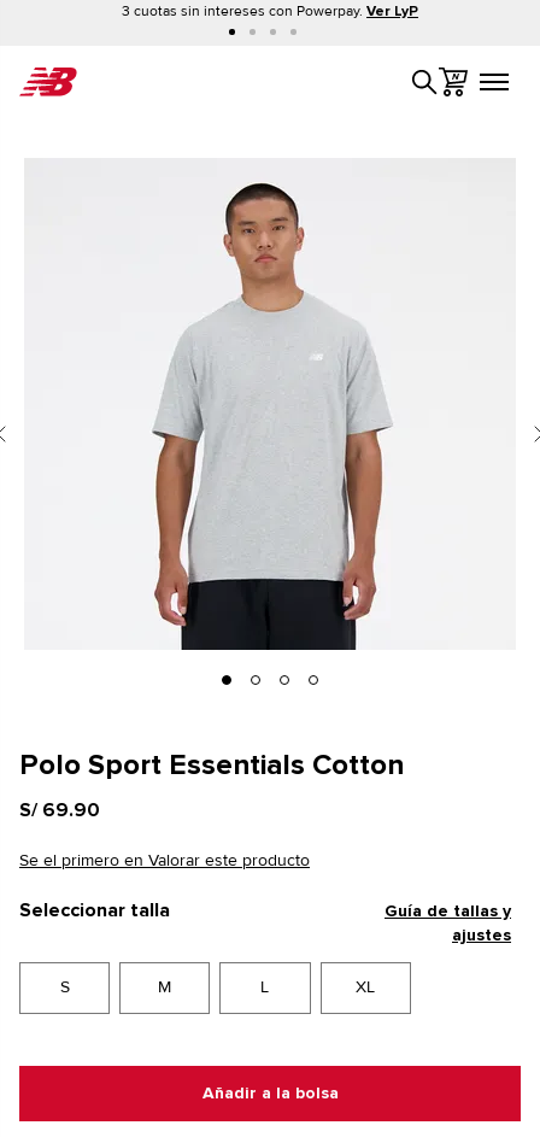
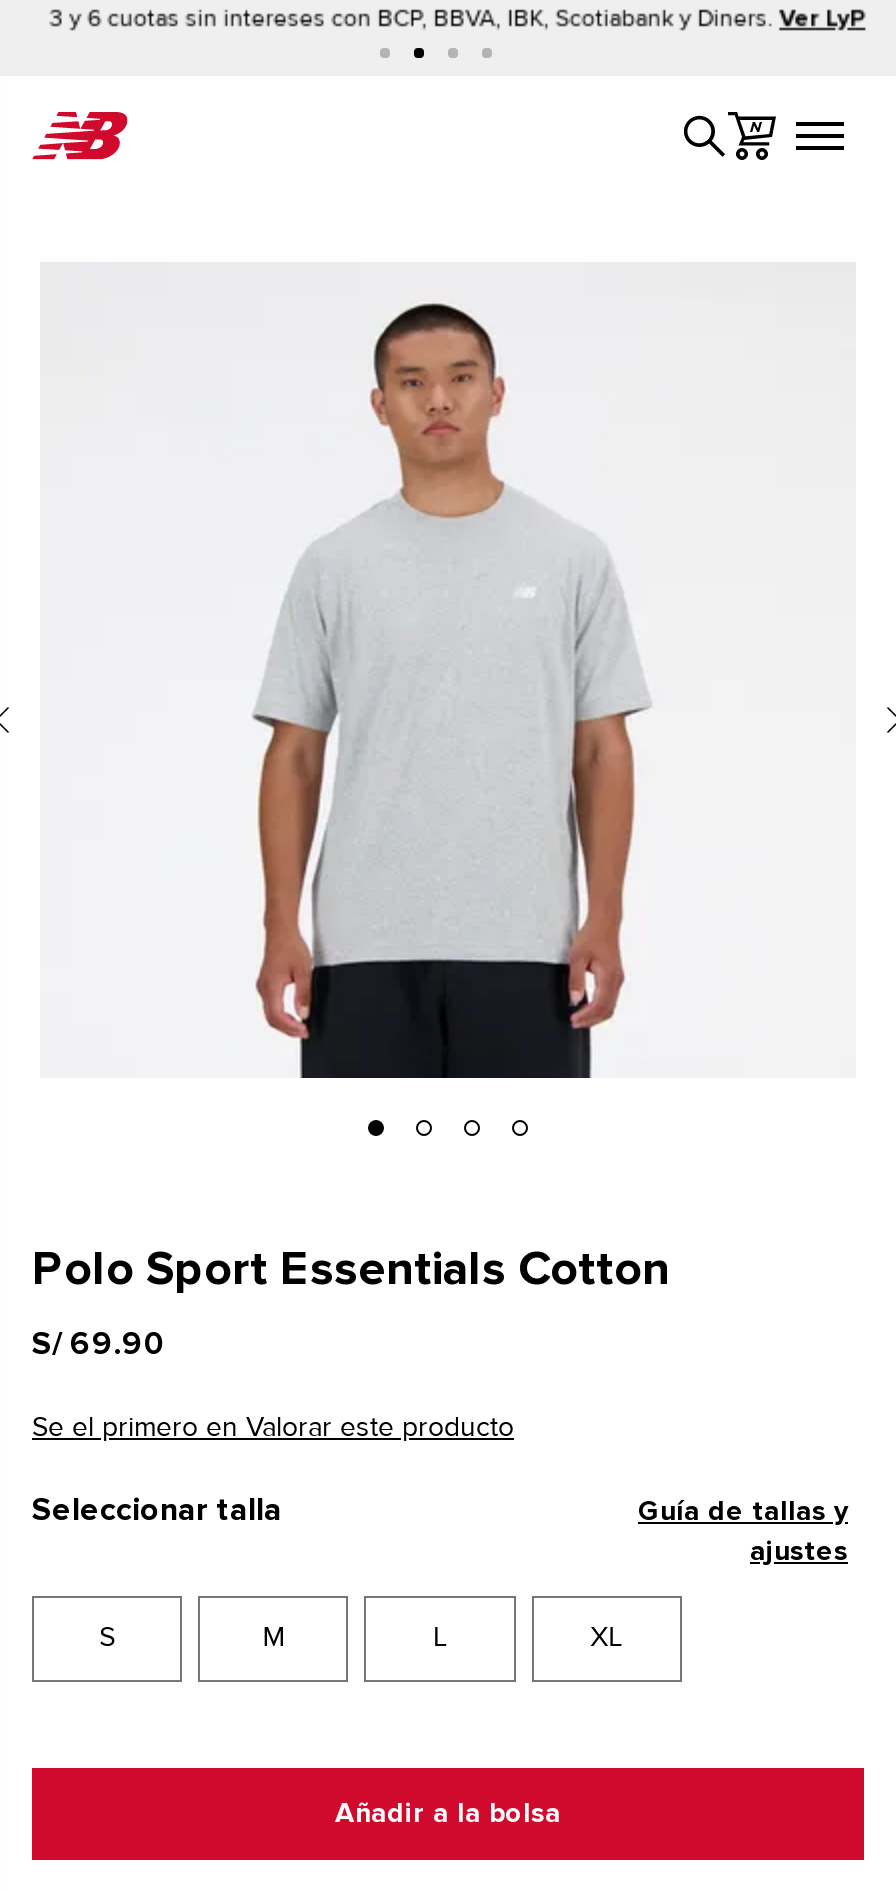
- 3 cuotas sin intereses con Powerpay. Ver LyP
+ 3 y 6 cuotas sin intereses con BCP, BBVA, IBK, Scotiabank y Diners. Ver LyP
